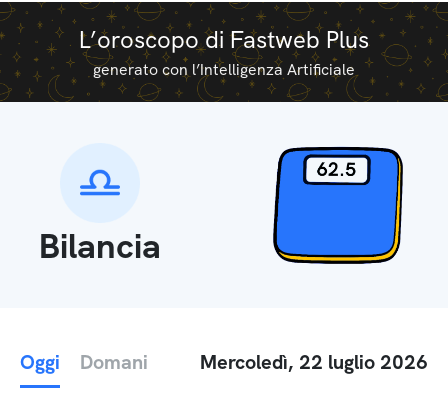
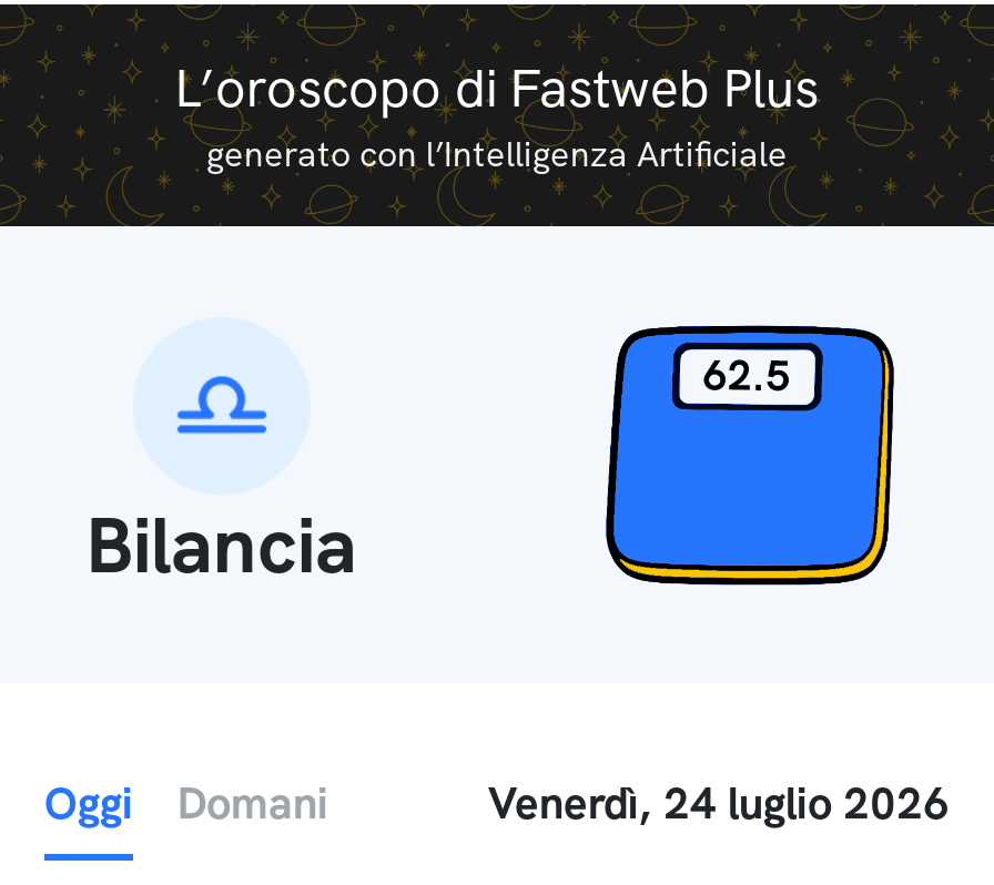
- Mercoledì, 22 luglio 2026
+ Venerdì, 24 luglio 2026
